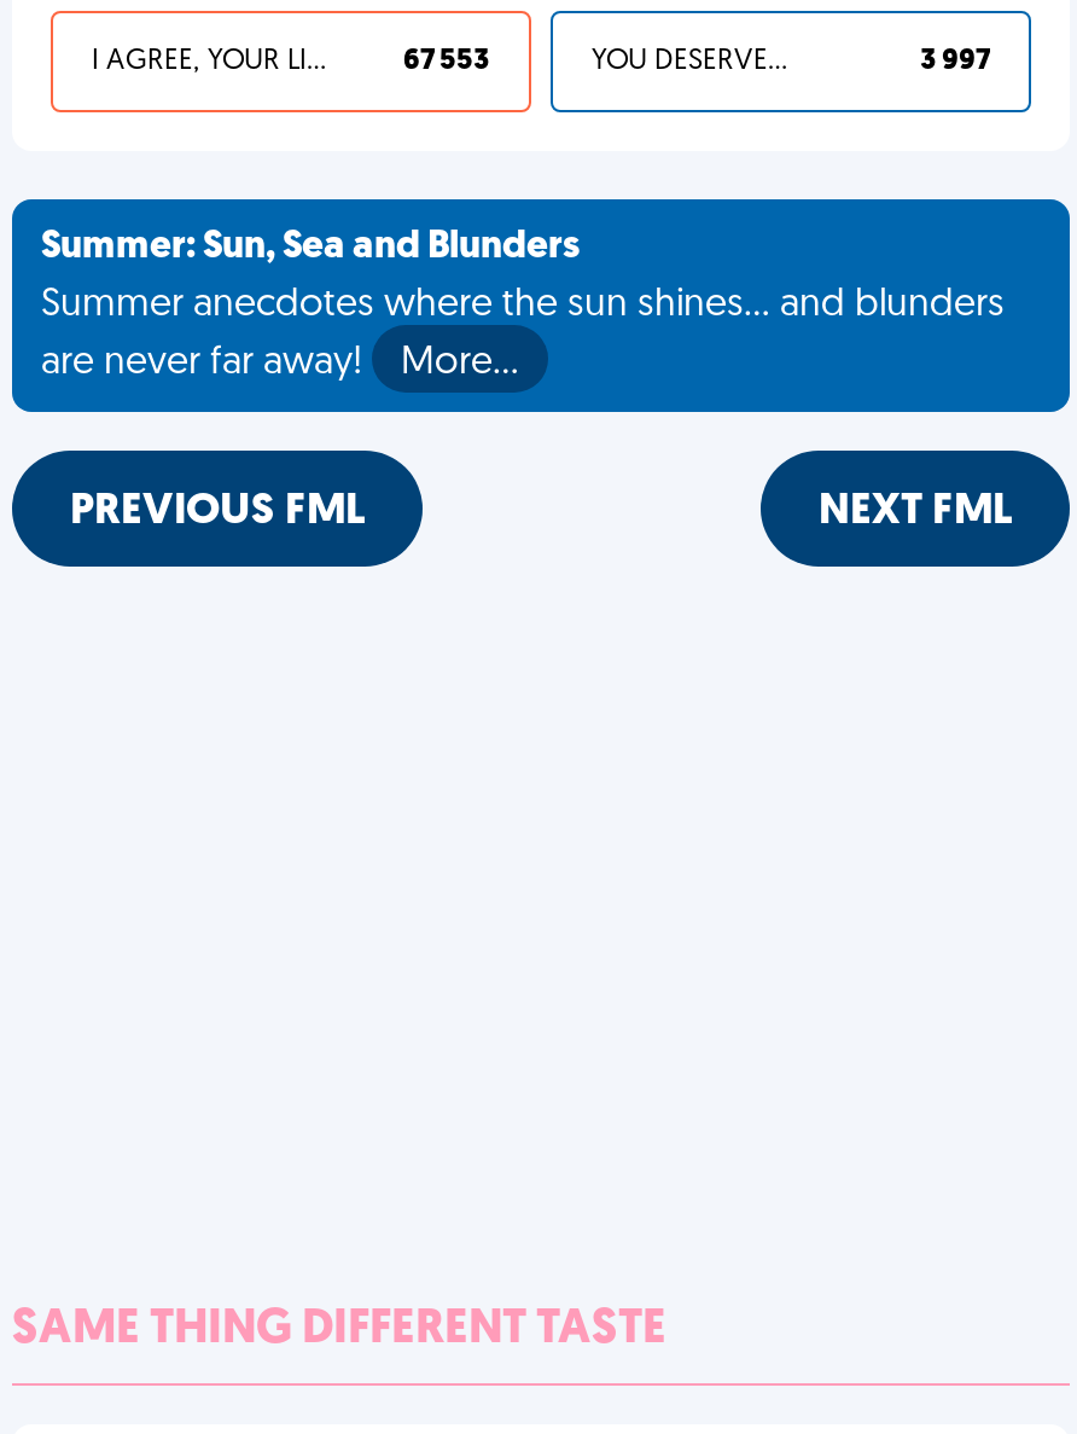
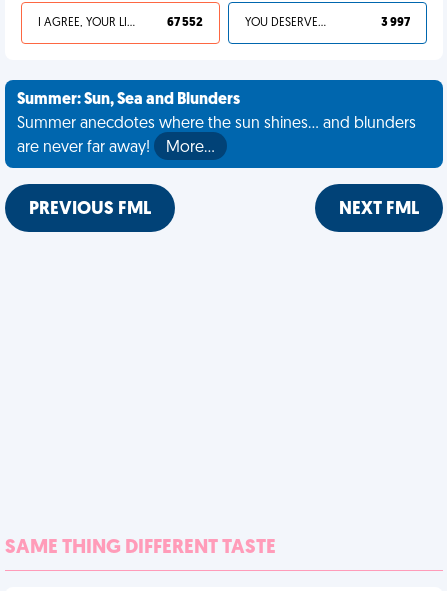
- 67 553
+ 67 552
